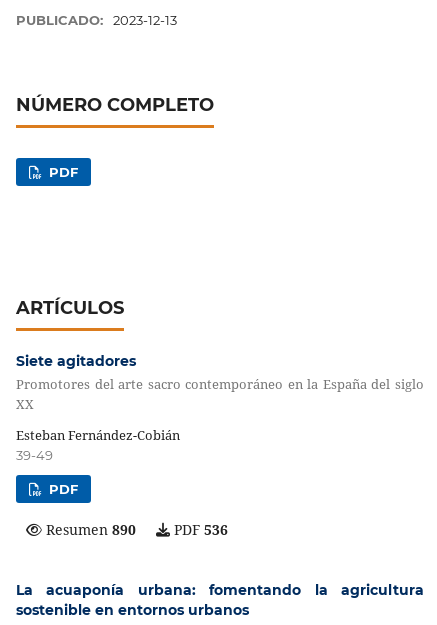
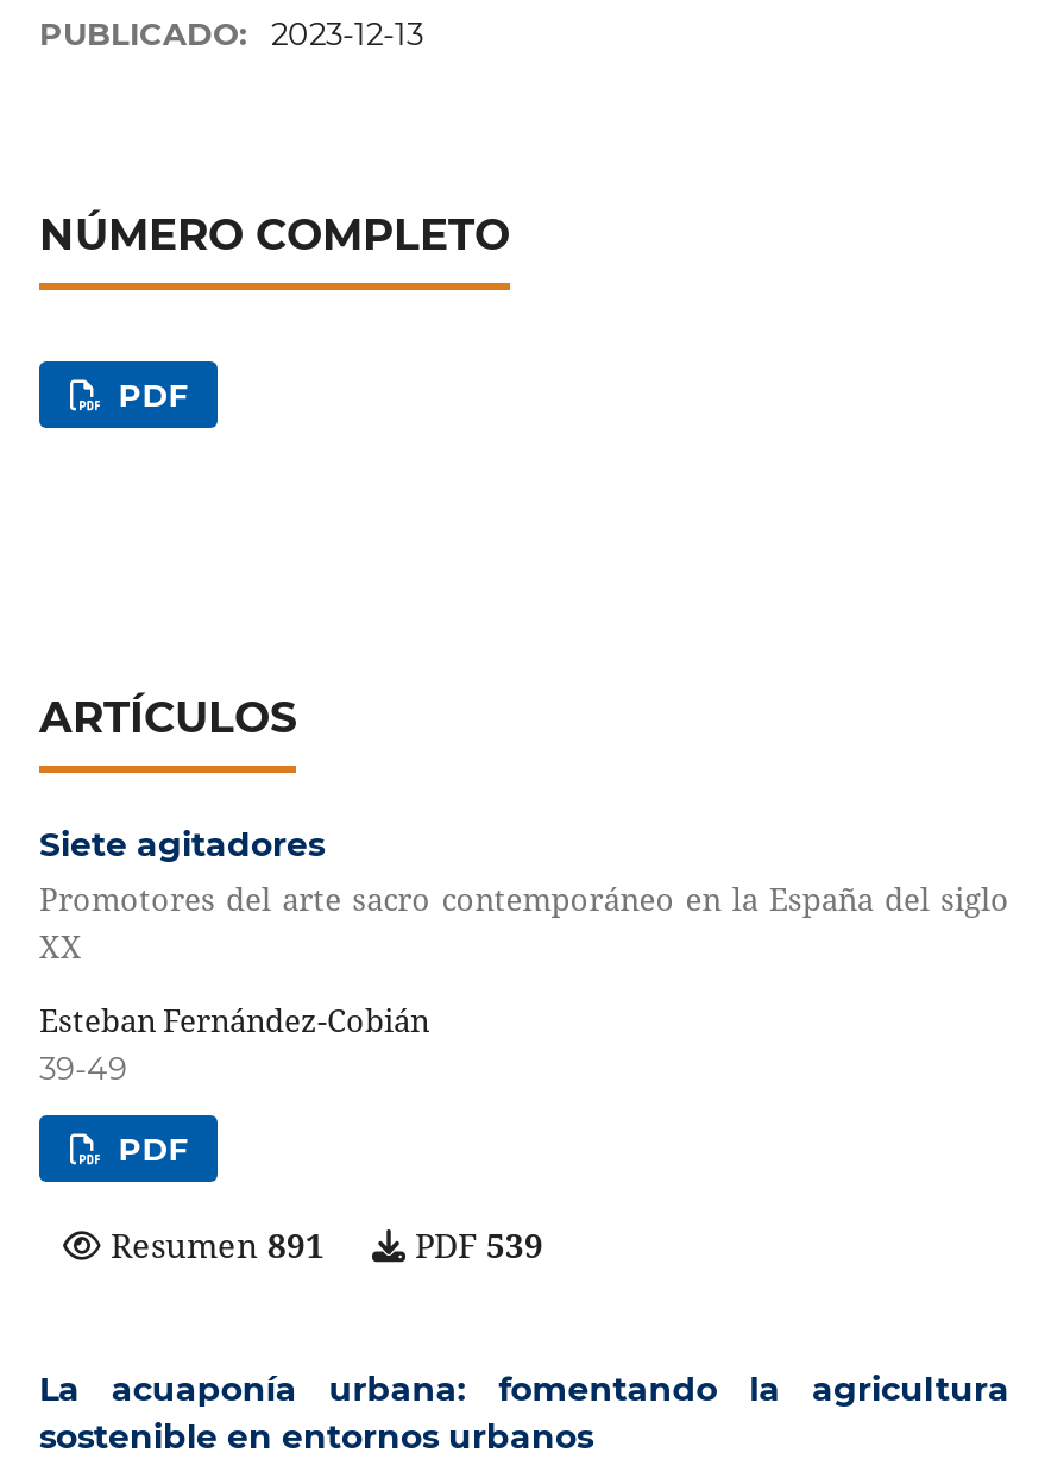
- Resumen 890
+ Resumen 891

- PDF 536
+ PDF 539
